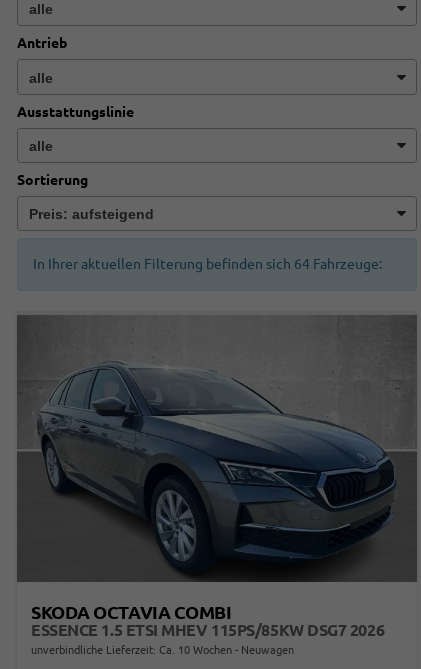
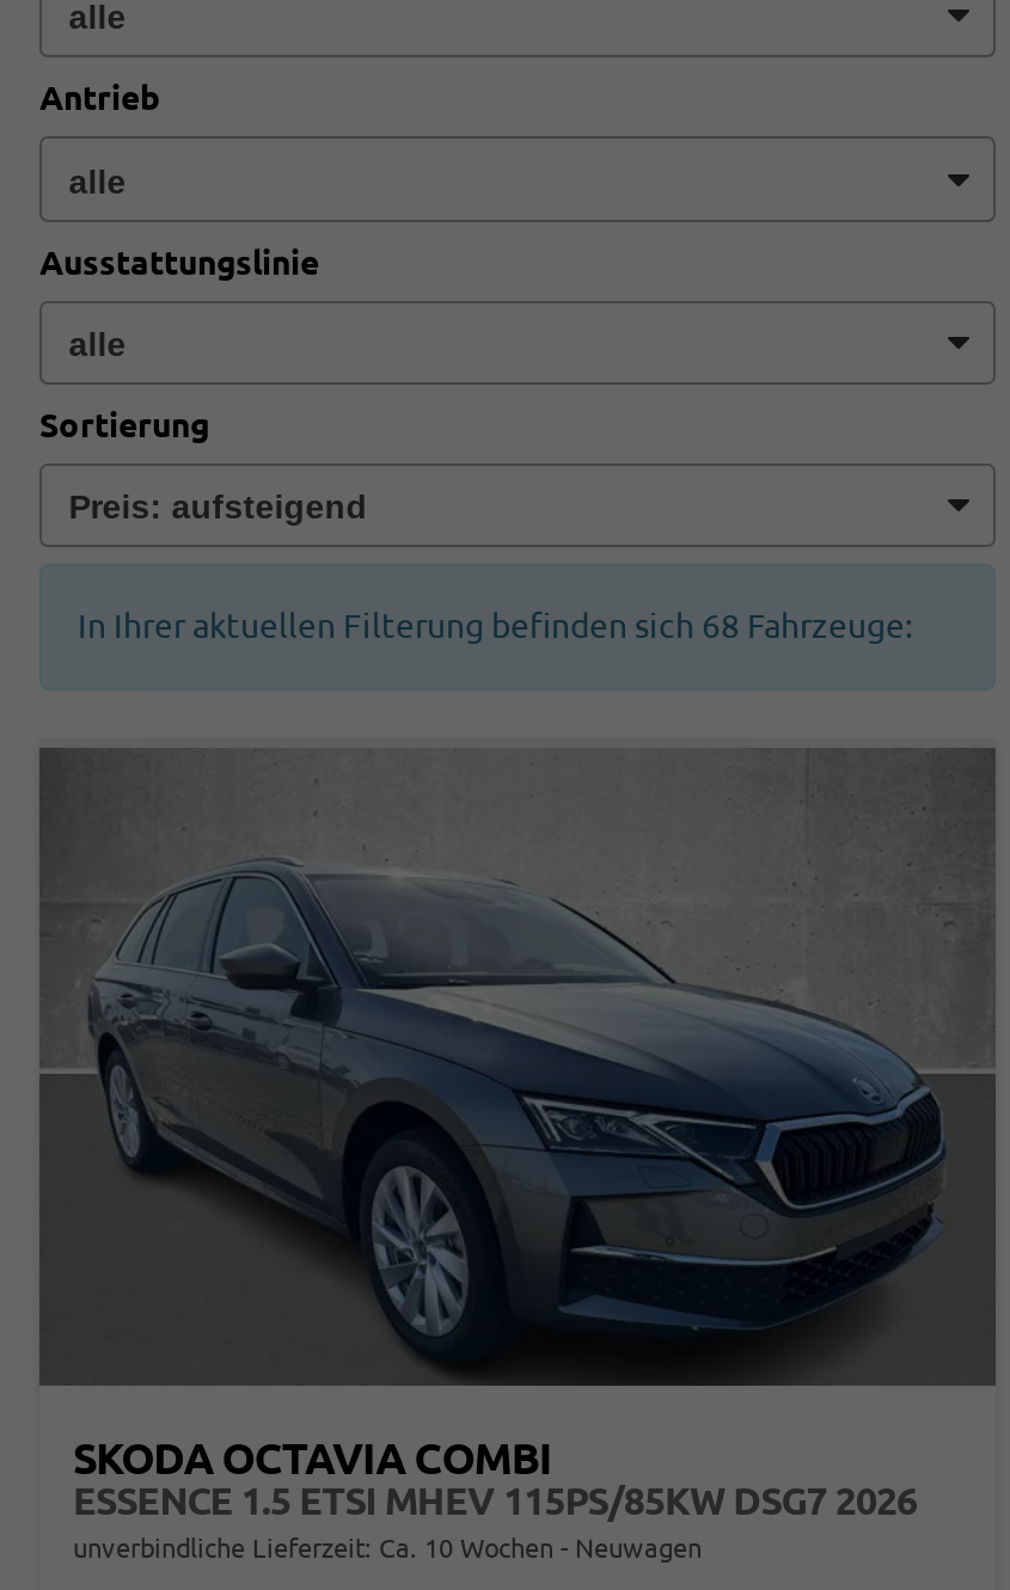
- In Ihrer aktuellen Filterung befinden sich 64 Fahrzeuge:
+ In Ihrer aktuellen Filterung befinden sich 68 Fahrzeuge:
